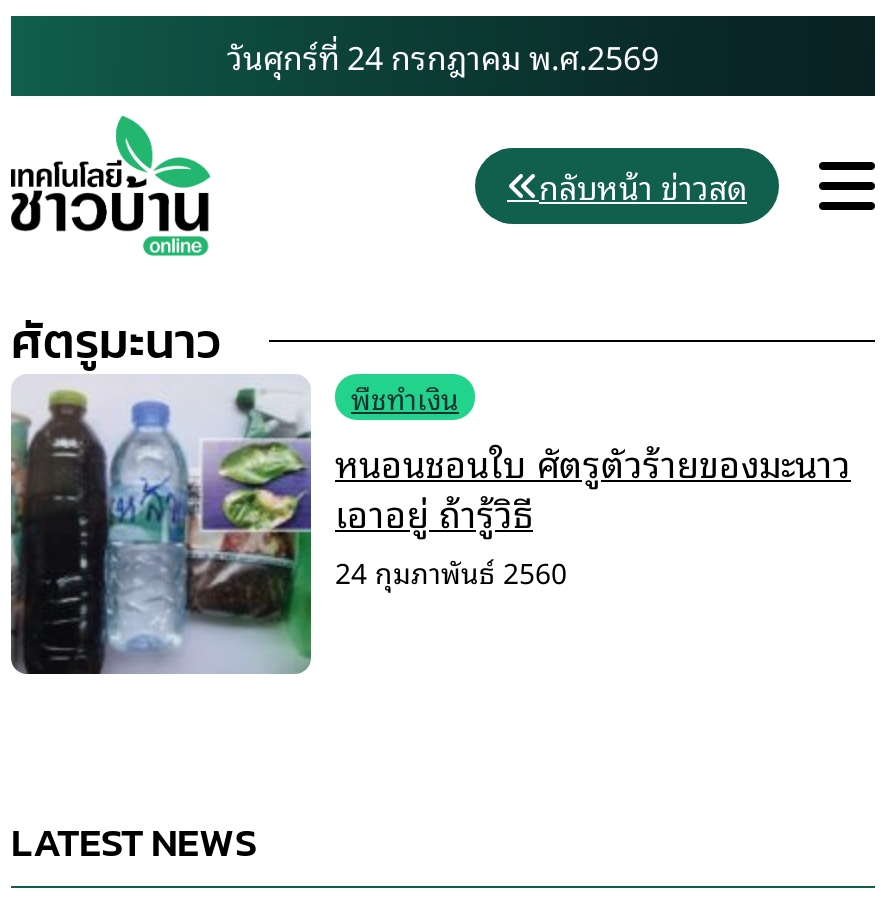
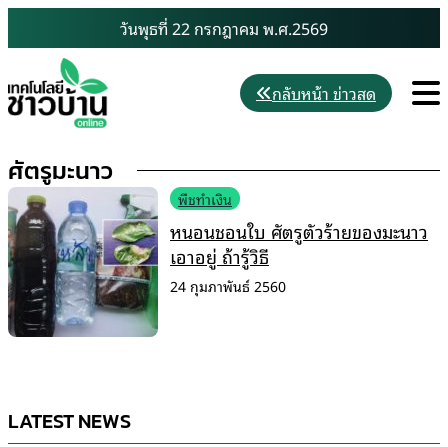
- วันศุกร์ที่ 24 กรกฎาคม พ.ศ.2569
+ วันพุธที่ 22 กรกฎาคม พ.ศ.2569
